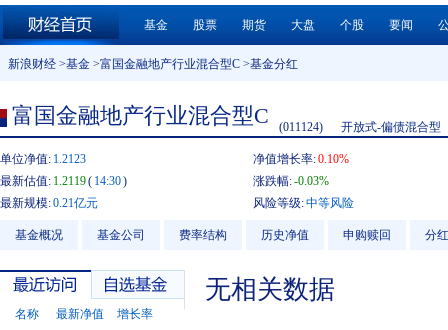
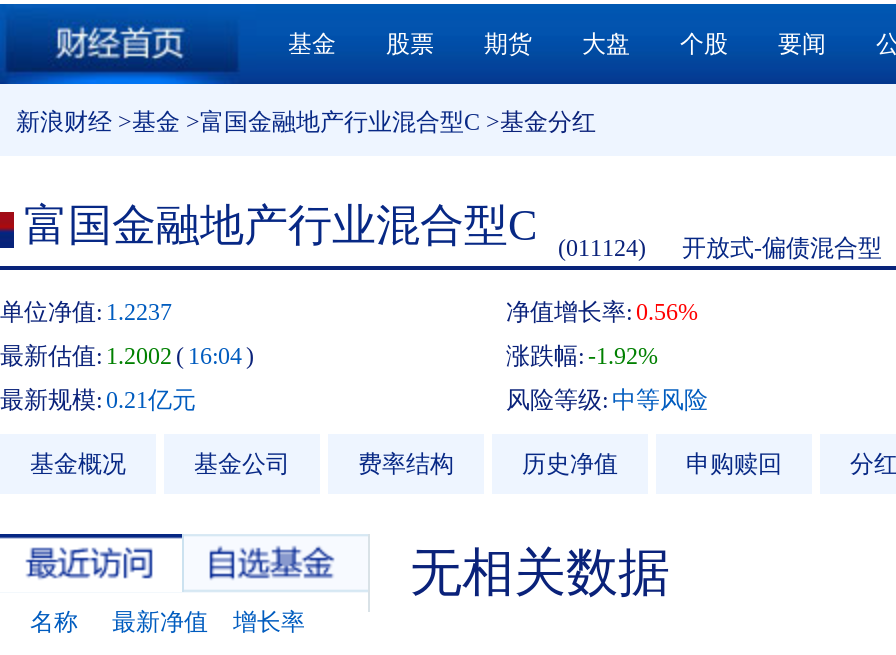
- 单位净值: 1.2123
+ 单位净值: 1.2237

- 净值增长率: 0.10%
+ 净值增长率: 0.56%

- 最新估值: 1.2119 ( 14:30 )
+ 最新估值: 1.2002 ( 16:04 )

- 涨跌幅: -0.03%
+ 涨跌幅: -1.92%
